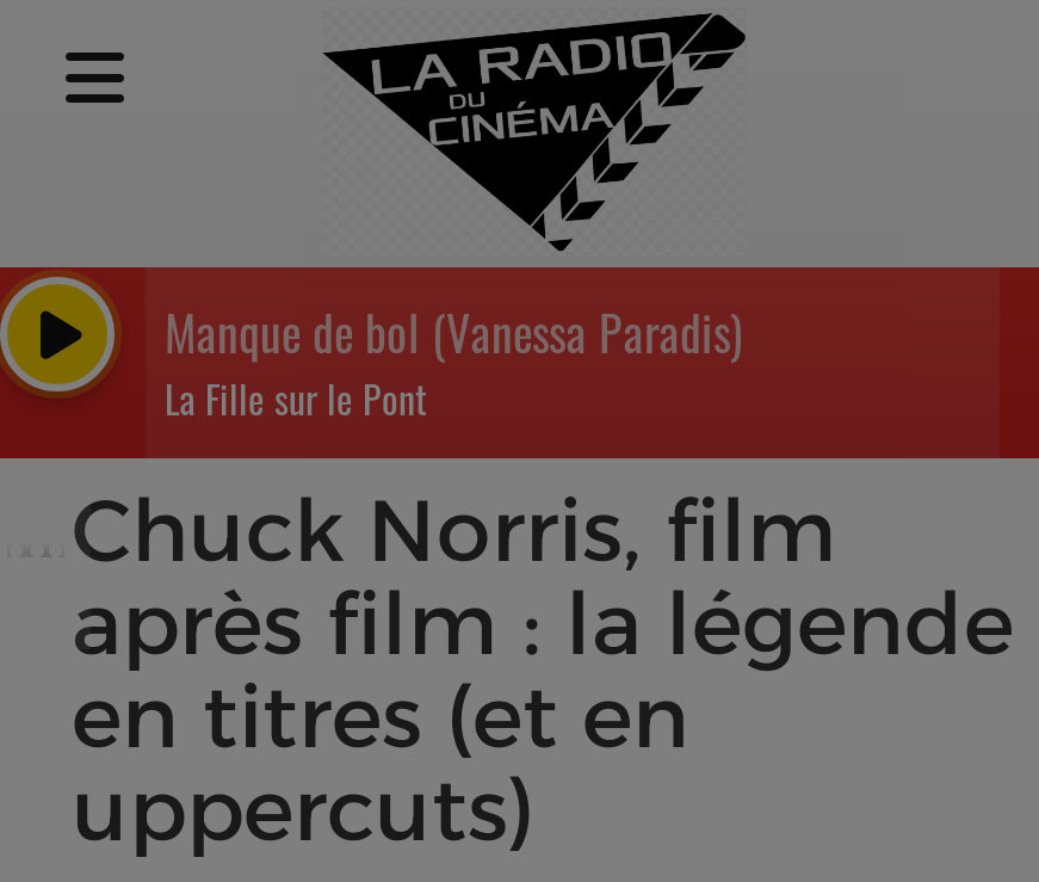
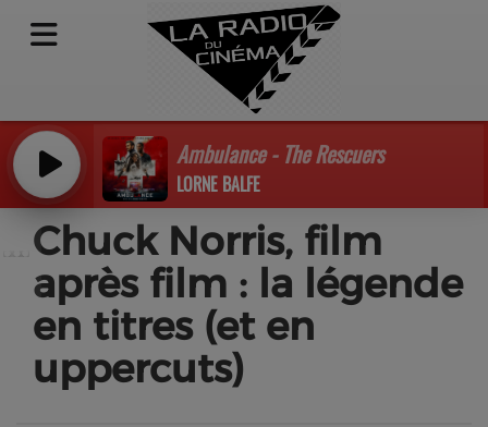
- Manque de bol (Vanessa Paradis)
- La Fille sur le Pont
+ Ambulance - The Rescuers
+ LORNE BALFE
